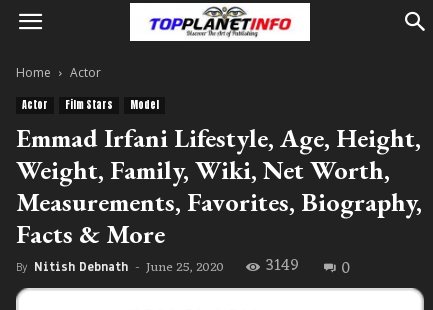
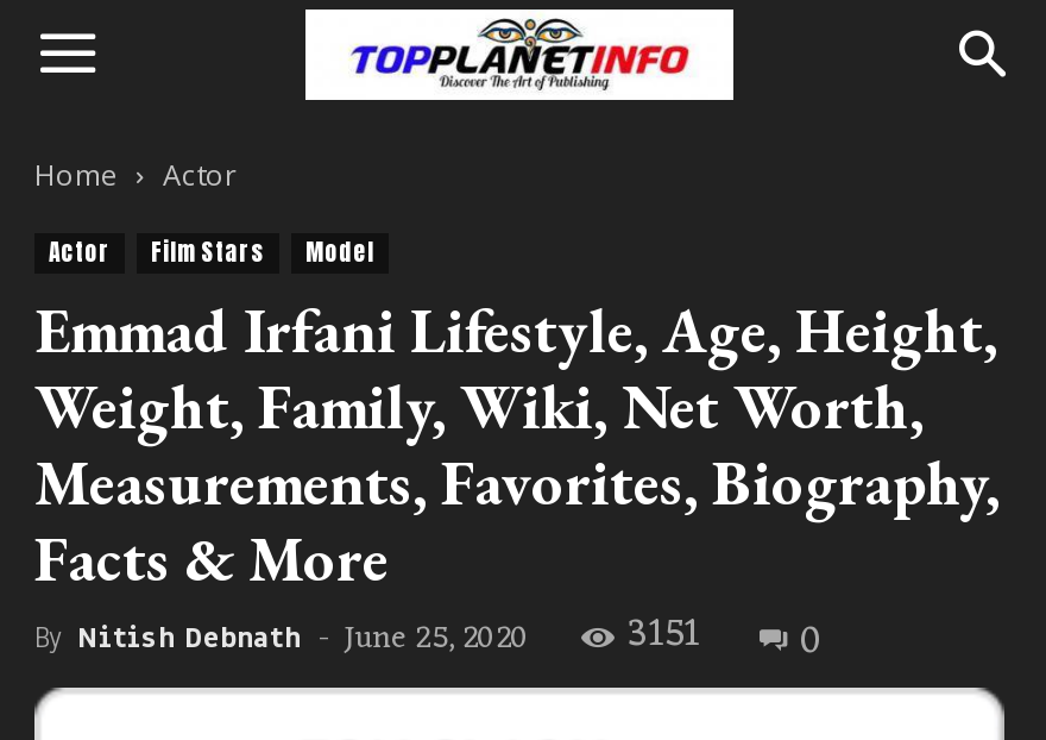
- By Nitish Debnath - June 25, 2020 3149 0
+ By Nitish Debnath - June 25, 2020 3151 0
